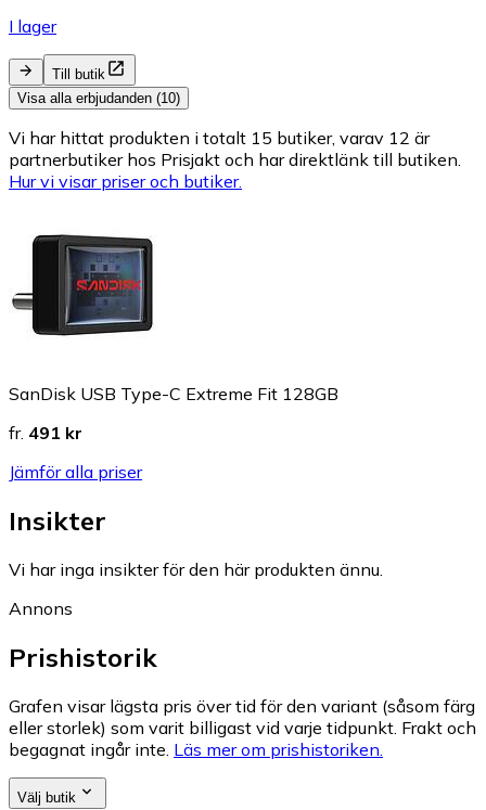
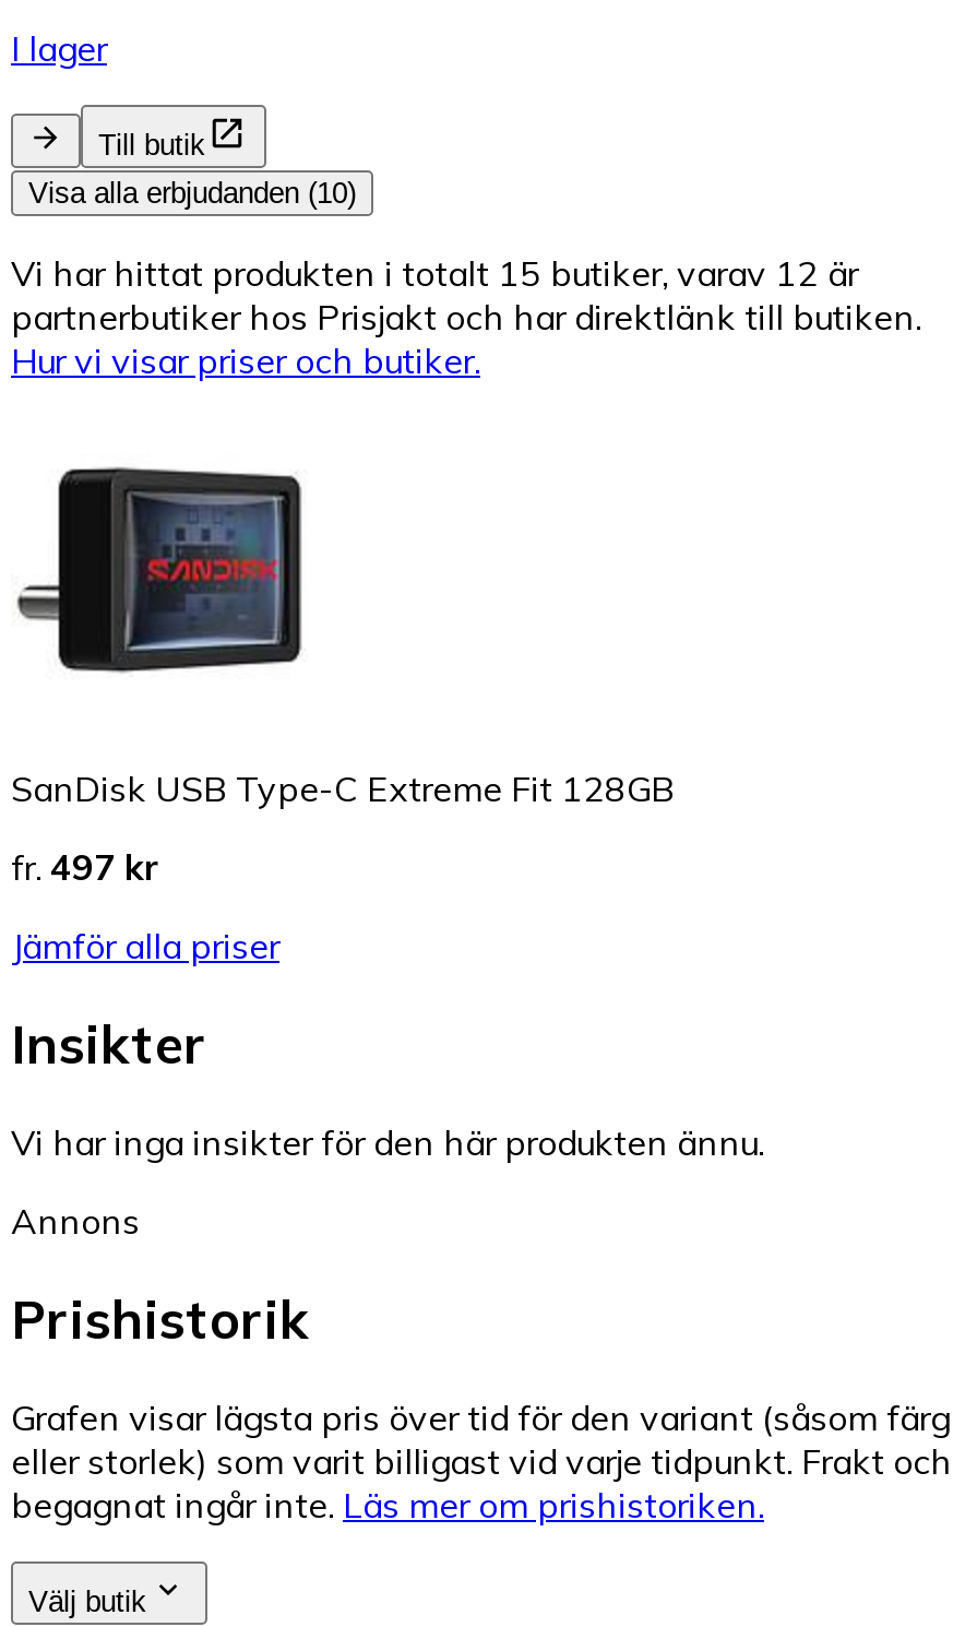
- fr. 491 kr
+ fr. 497 kr
